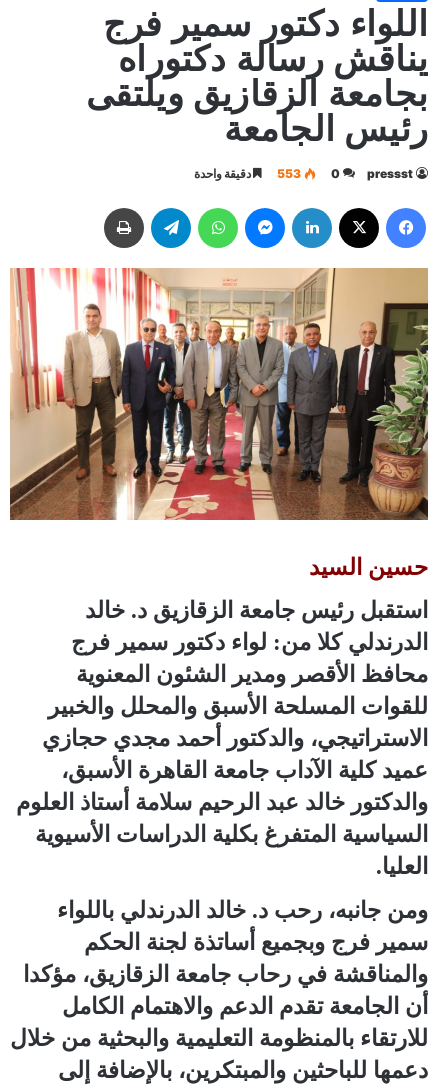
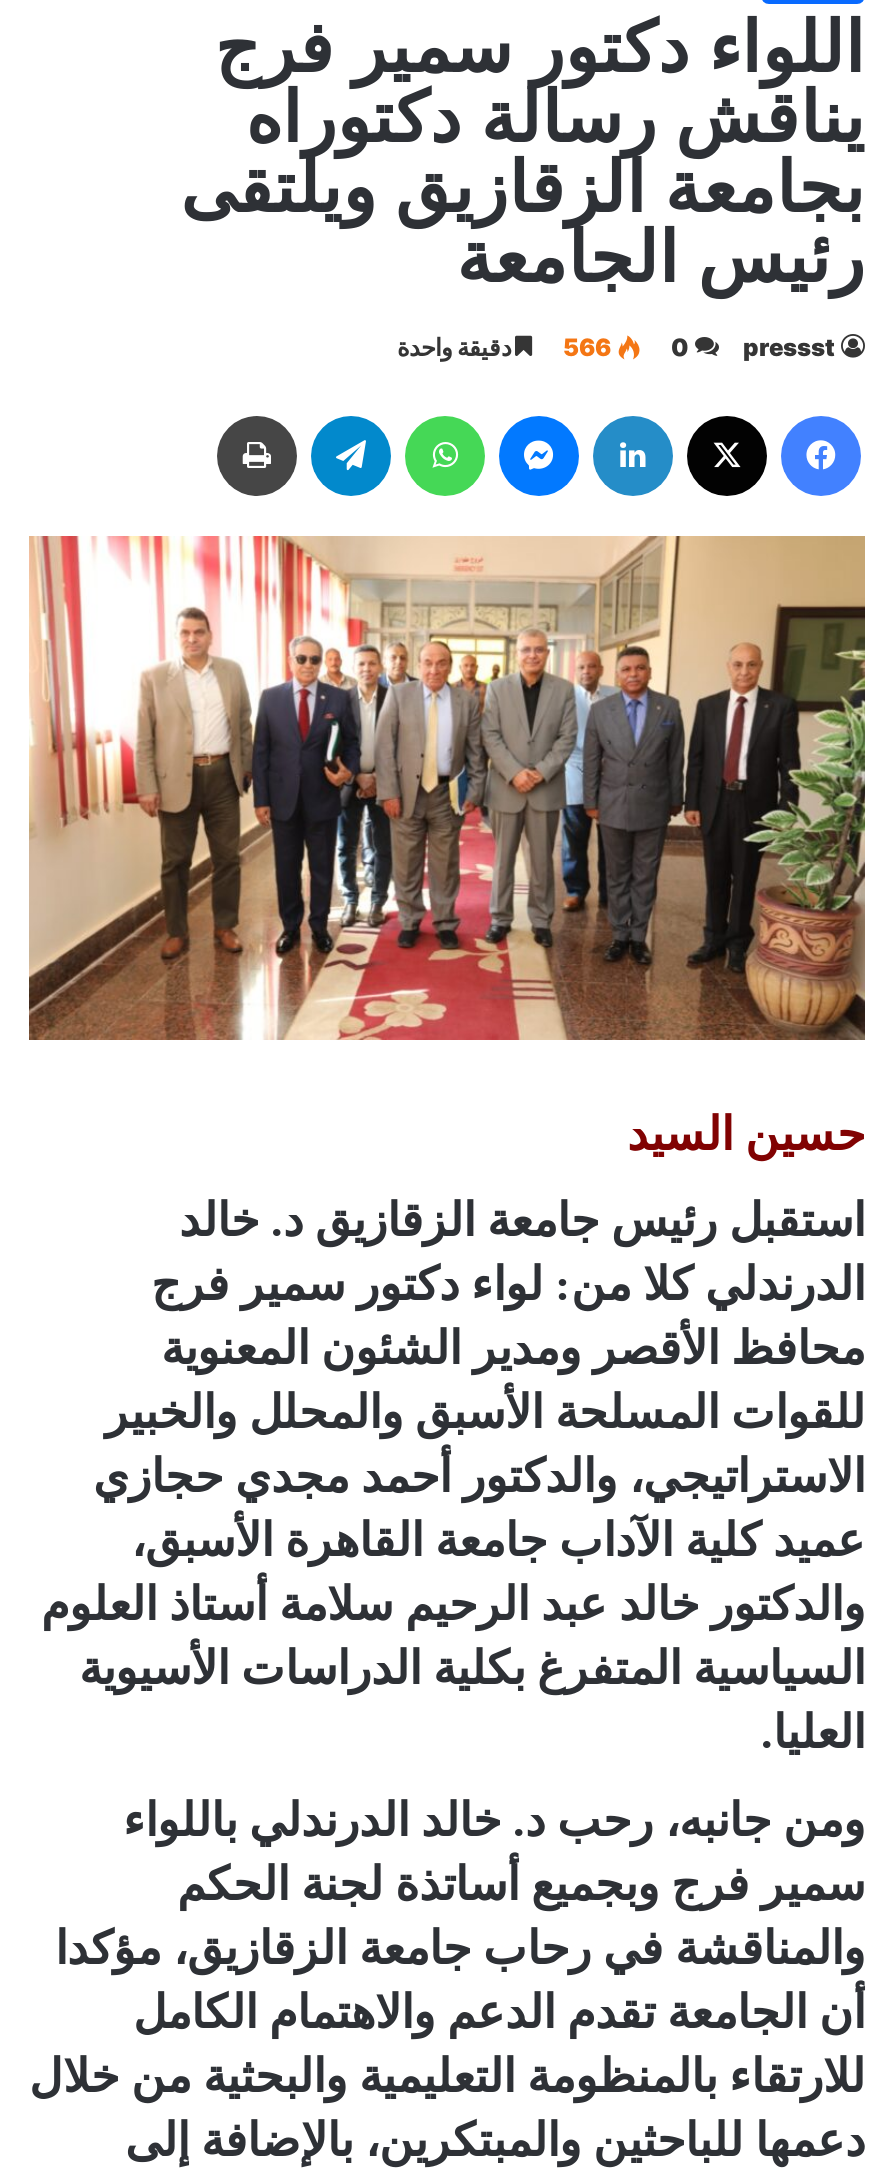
- pressst 0 553 دقيقة واحدة
+ pressst 0 566 دقيقة واحدة
